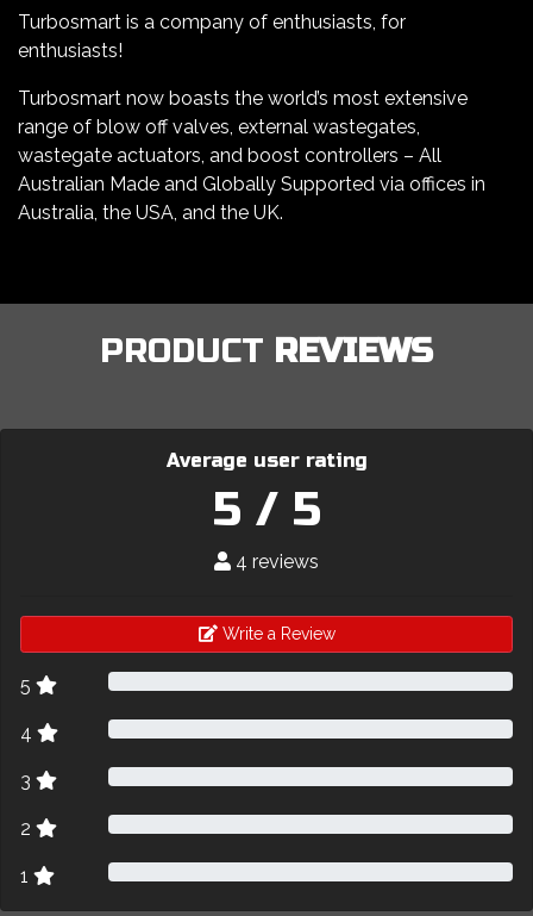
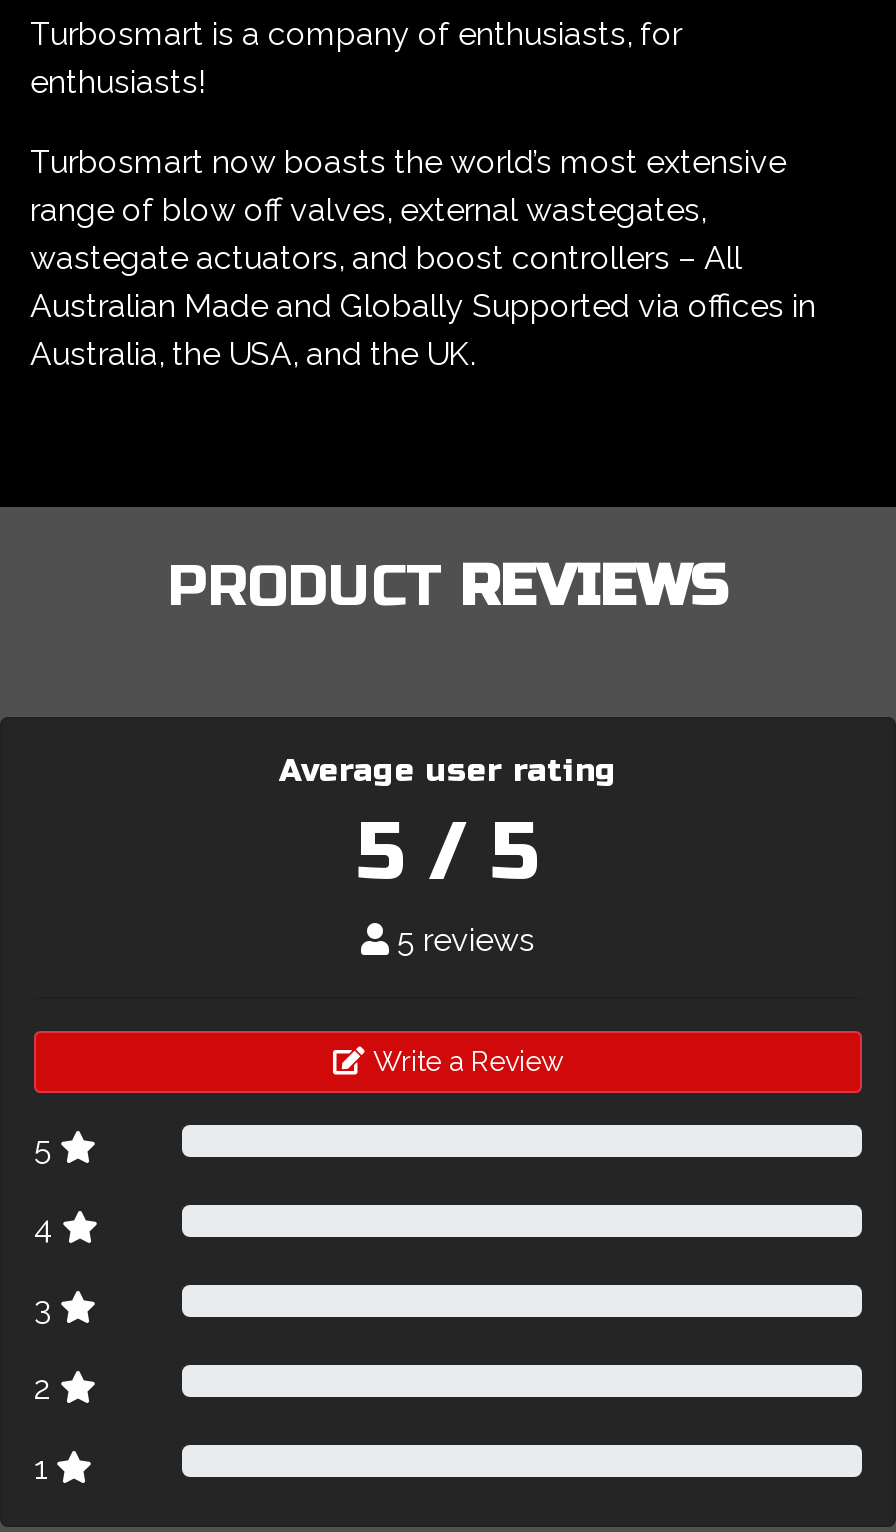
- 4 reviews
+ 5 reviews
